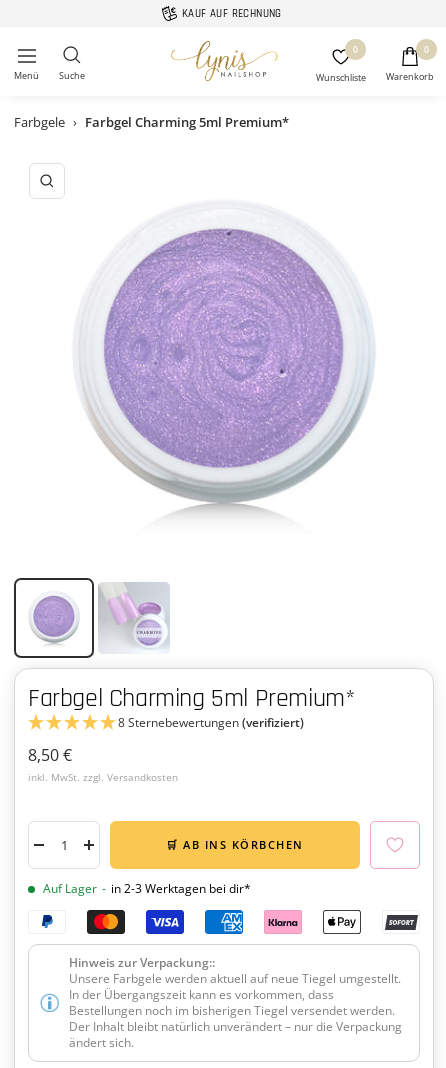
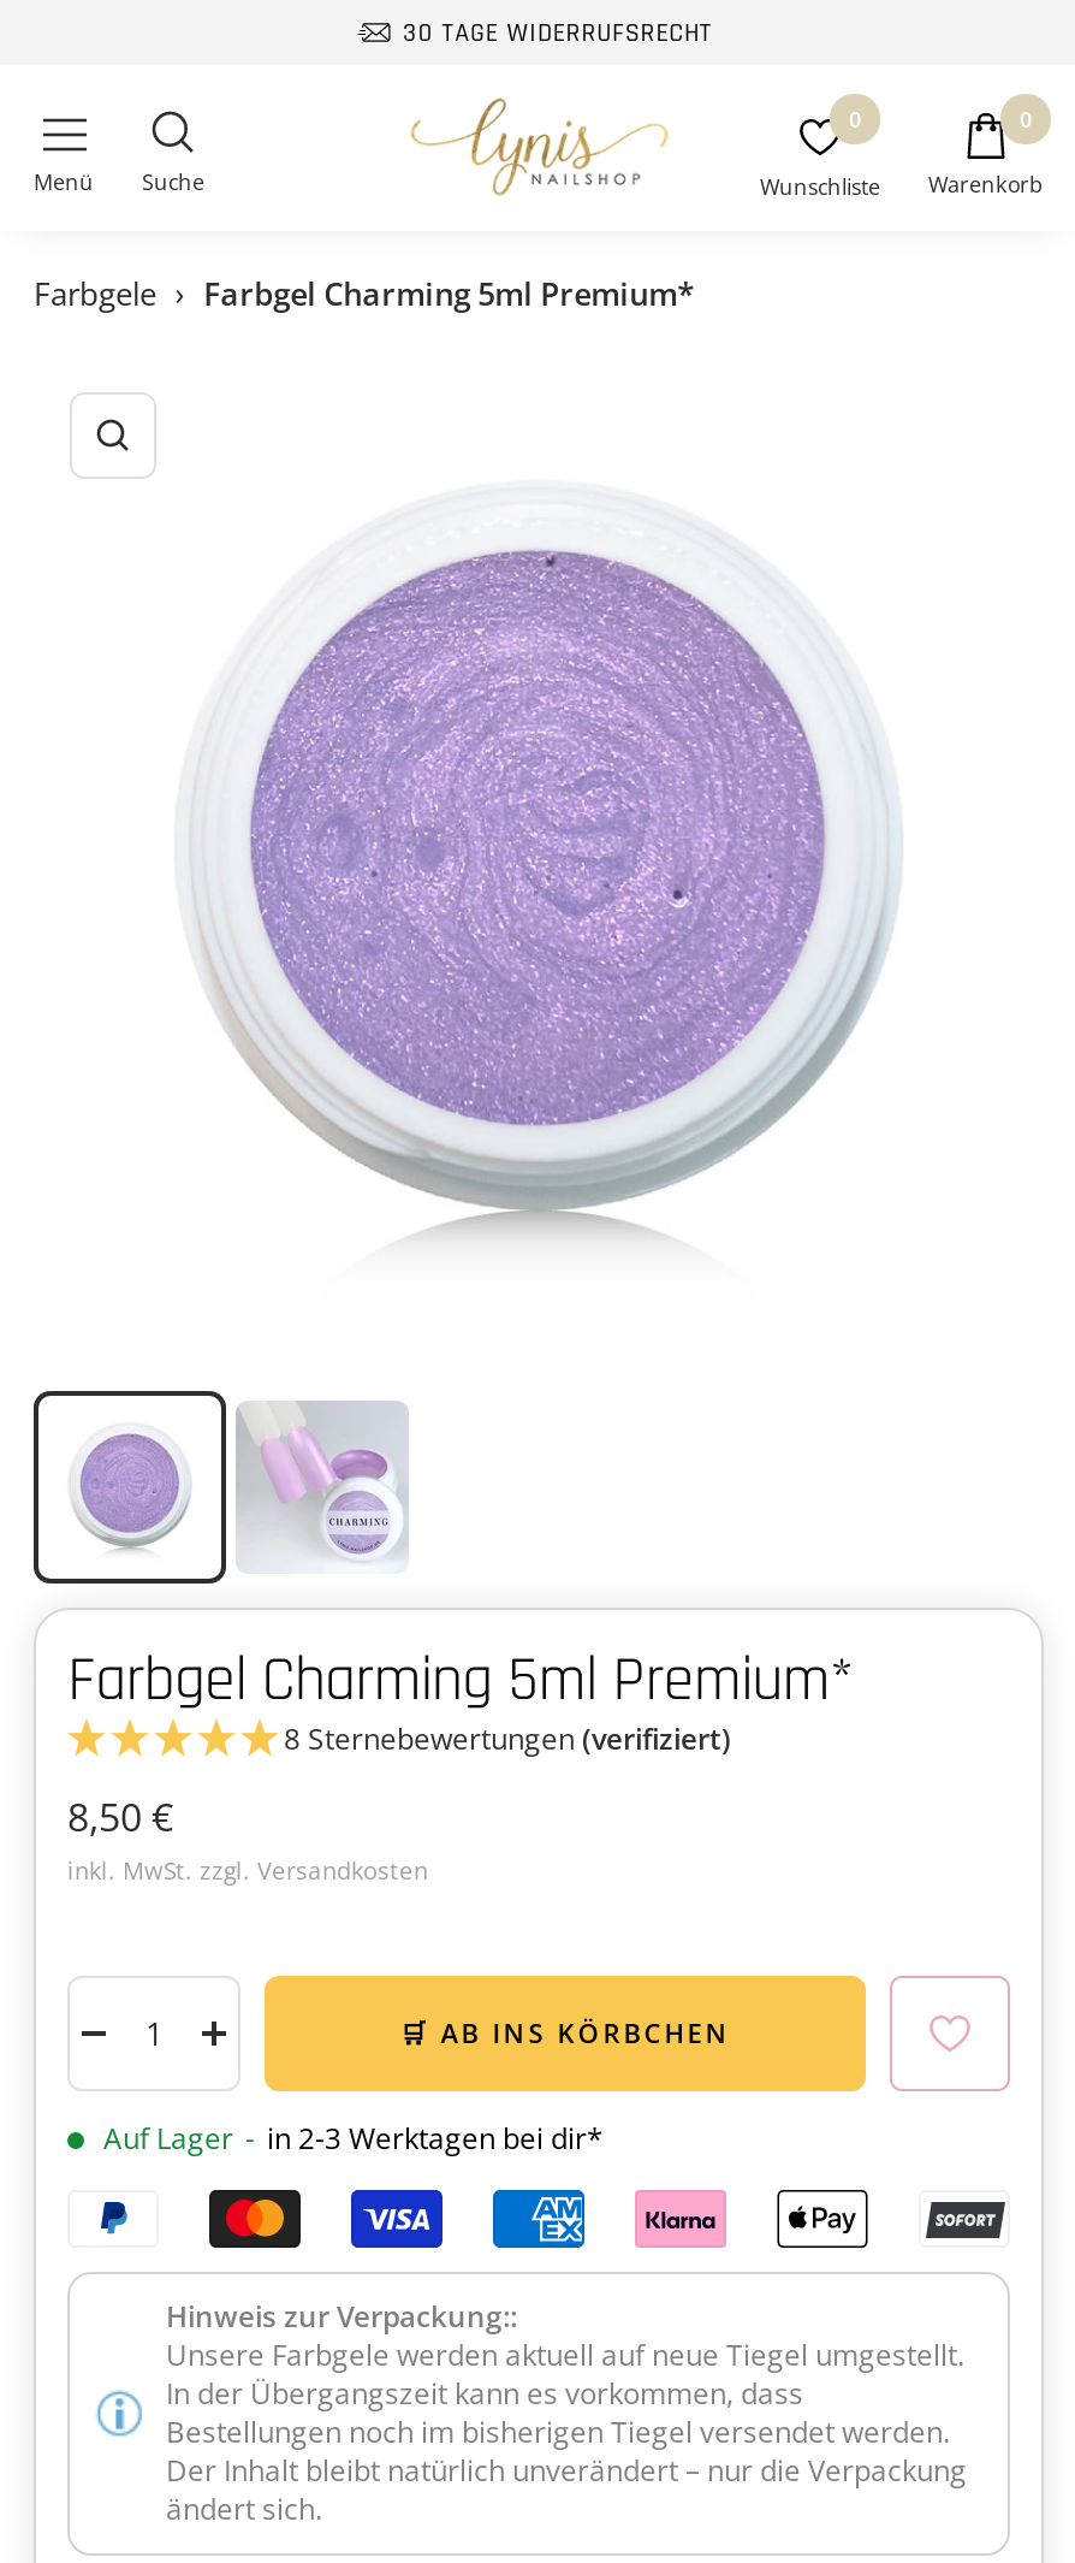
- KAUF AUF RECHNUNG
+ 30 TAGE WIDERRUFSRECHT
